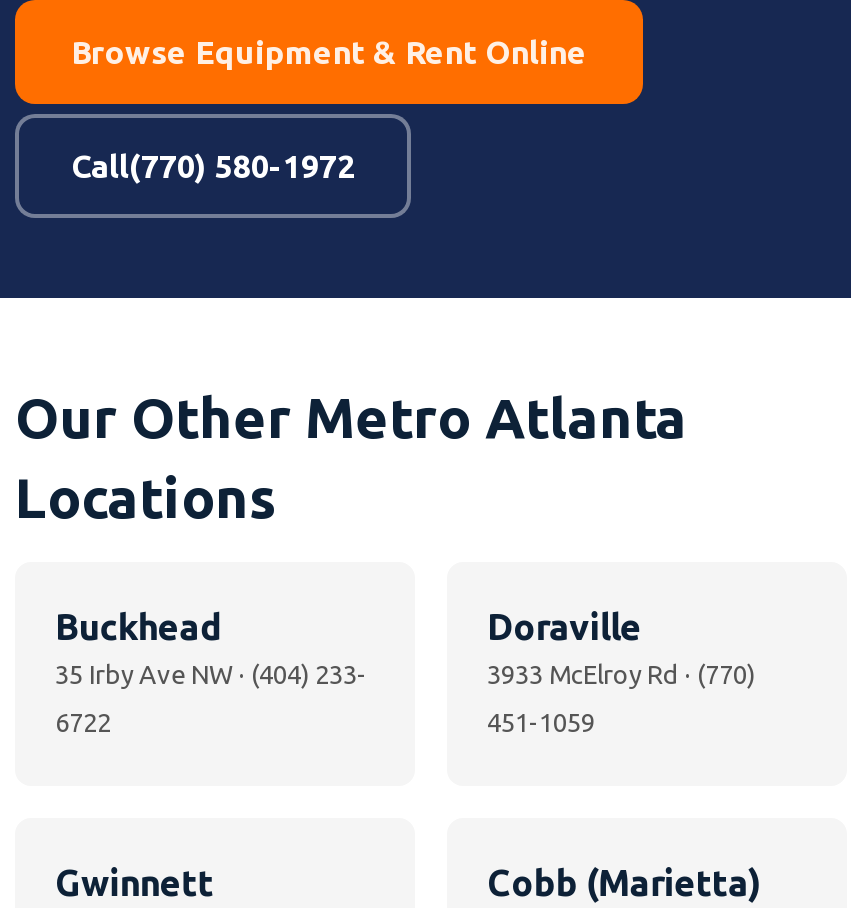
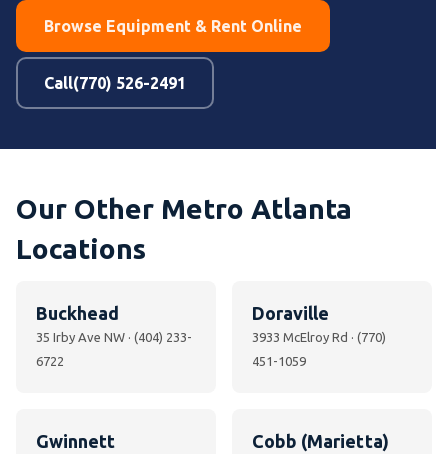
- Call(770) 580-1972
+ Call(770) 526-2491
